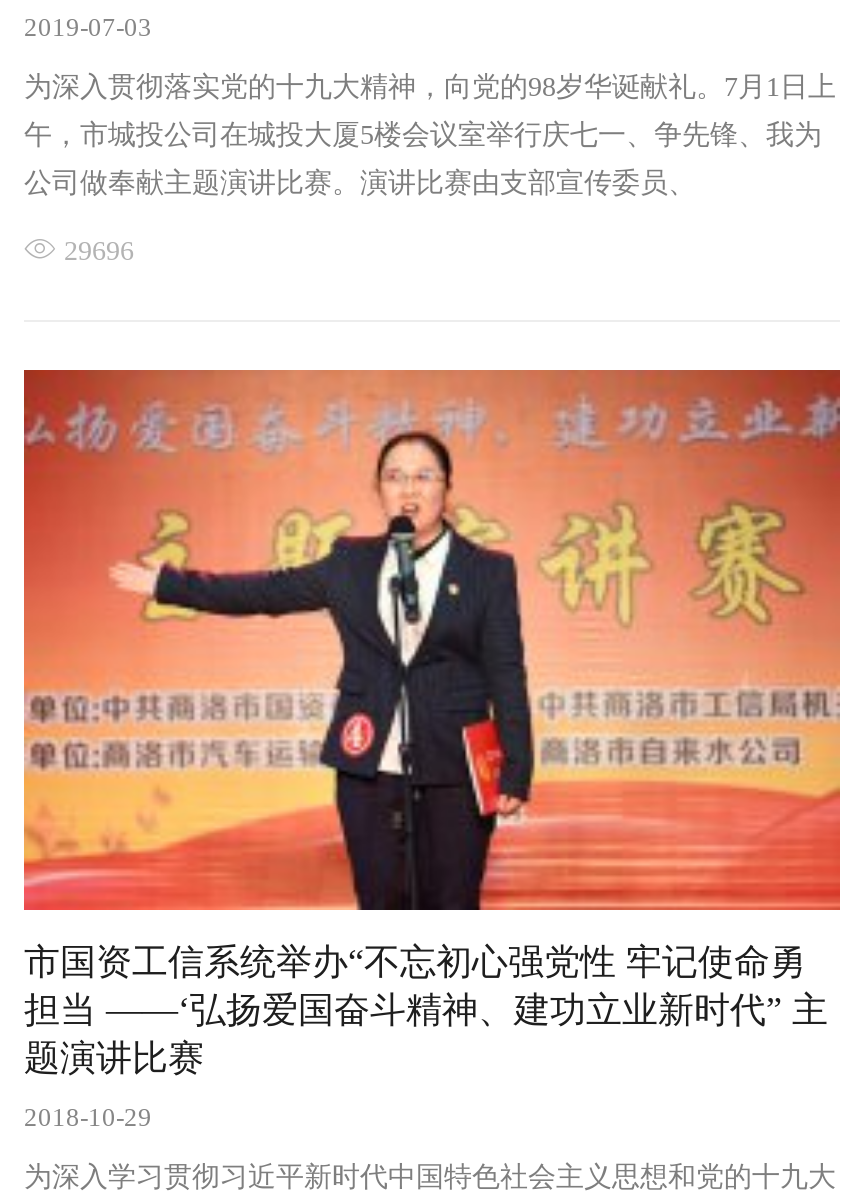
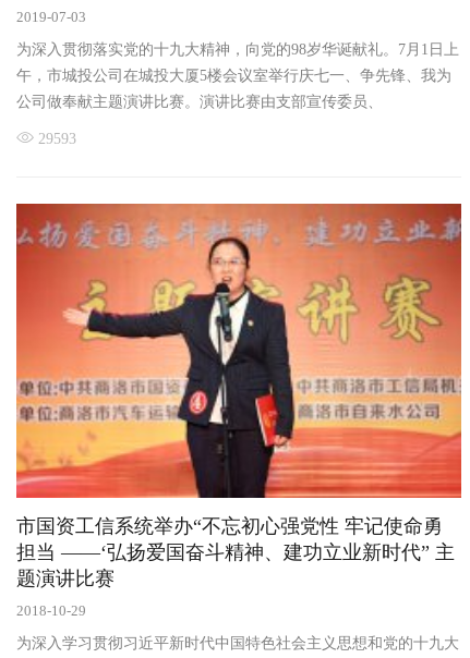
- 29696
+ 29593
